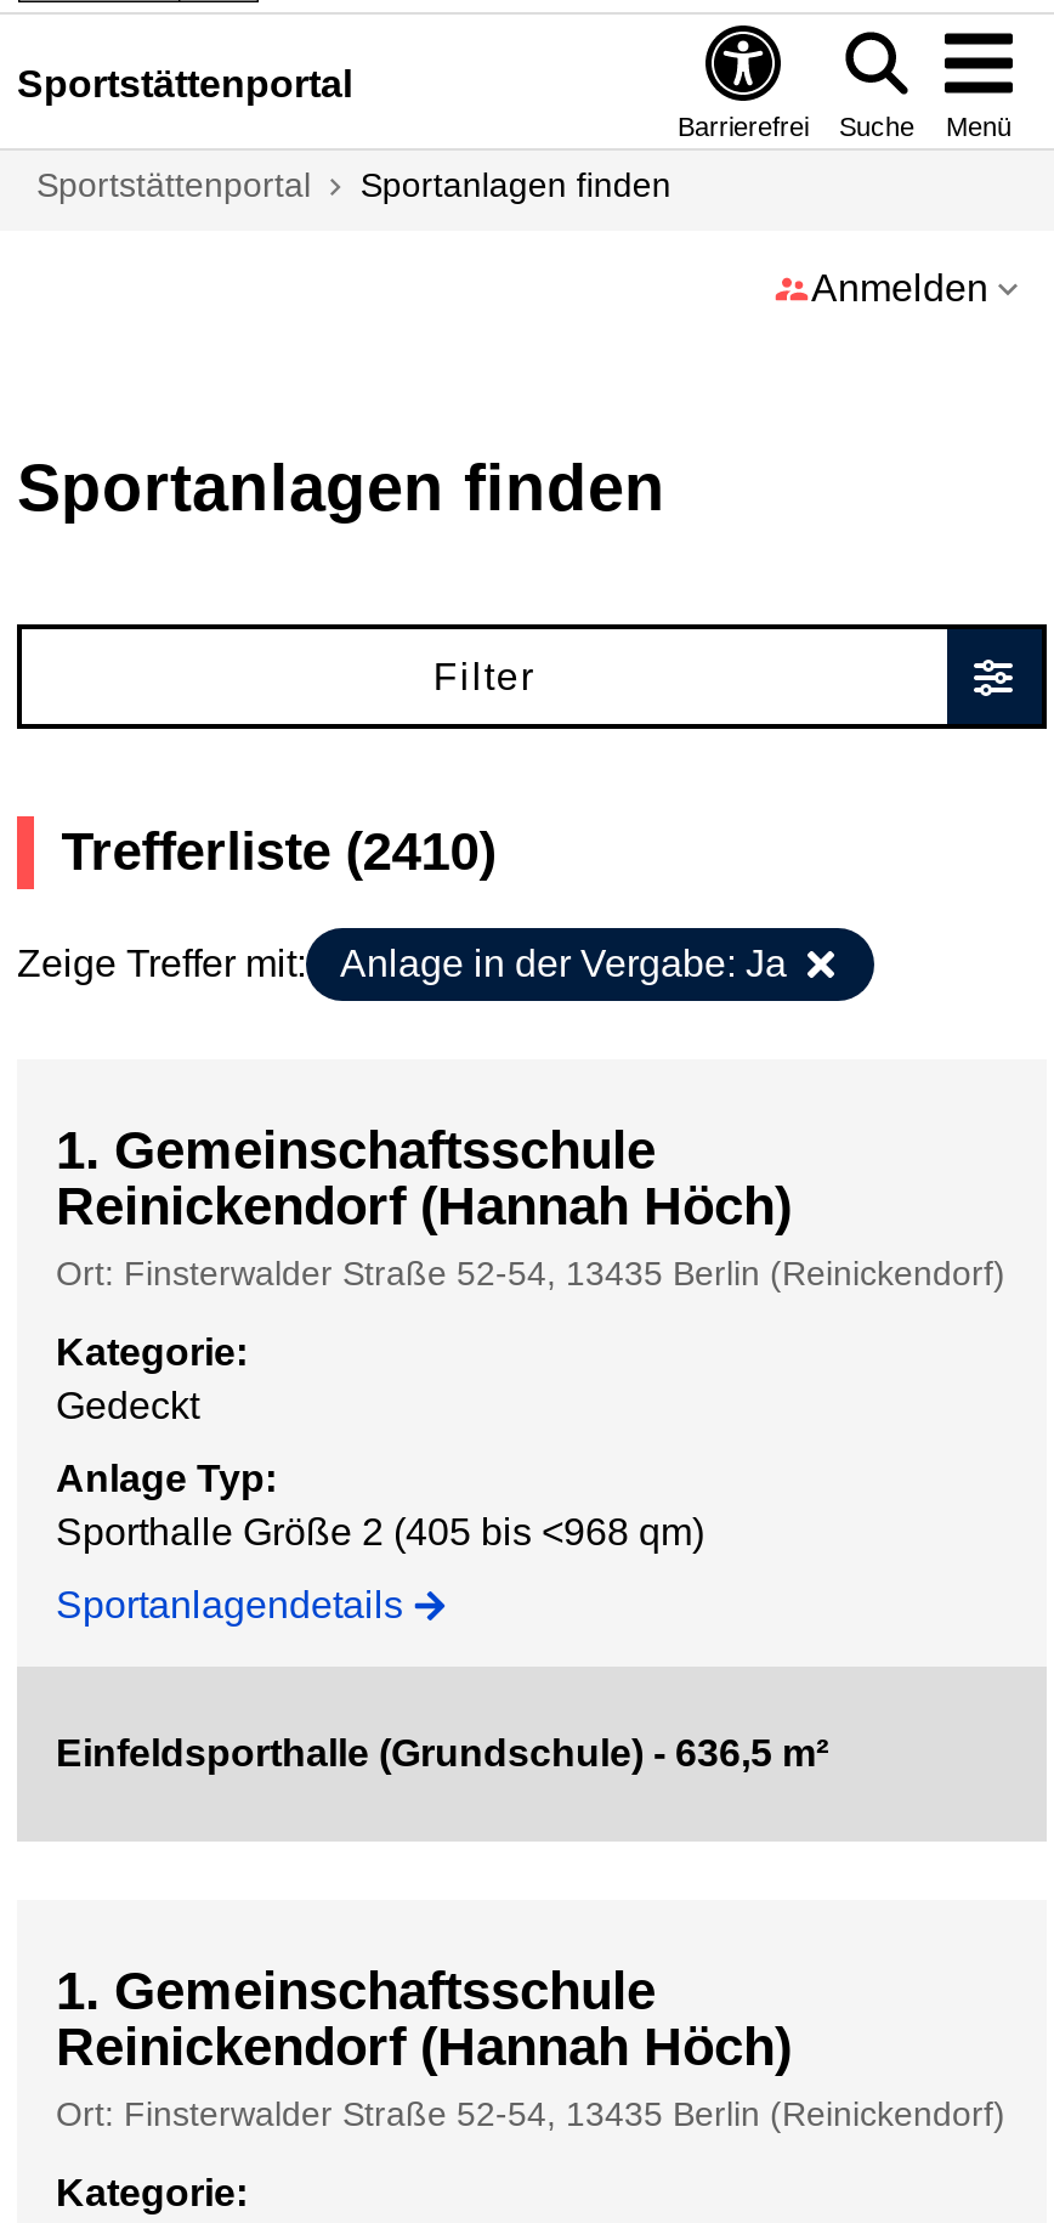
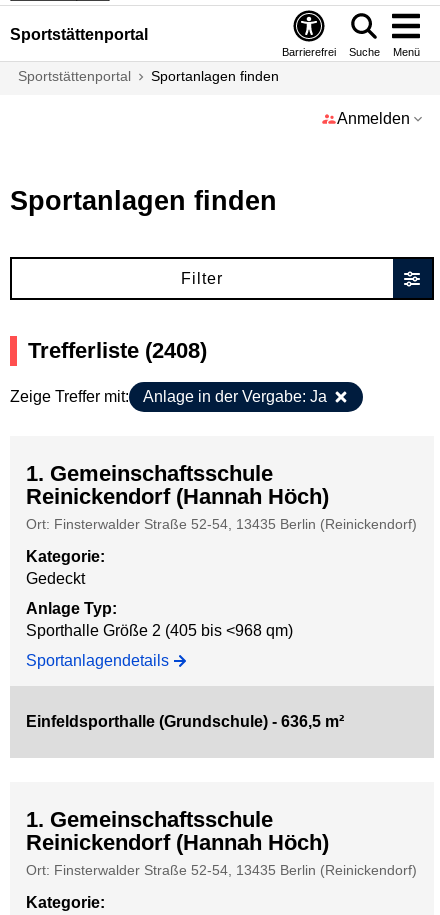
- Trefferliste (2410)
+ Trefferliste (2408)
